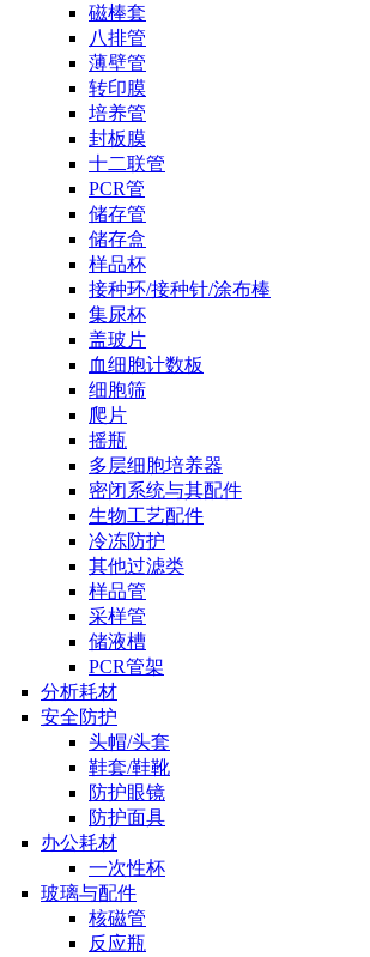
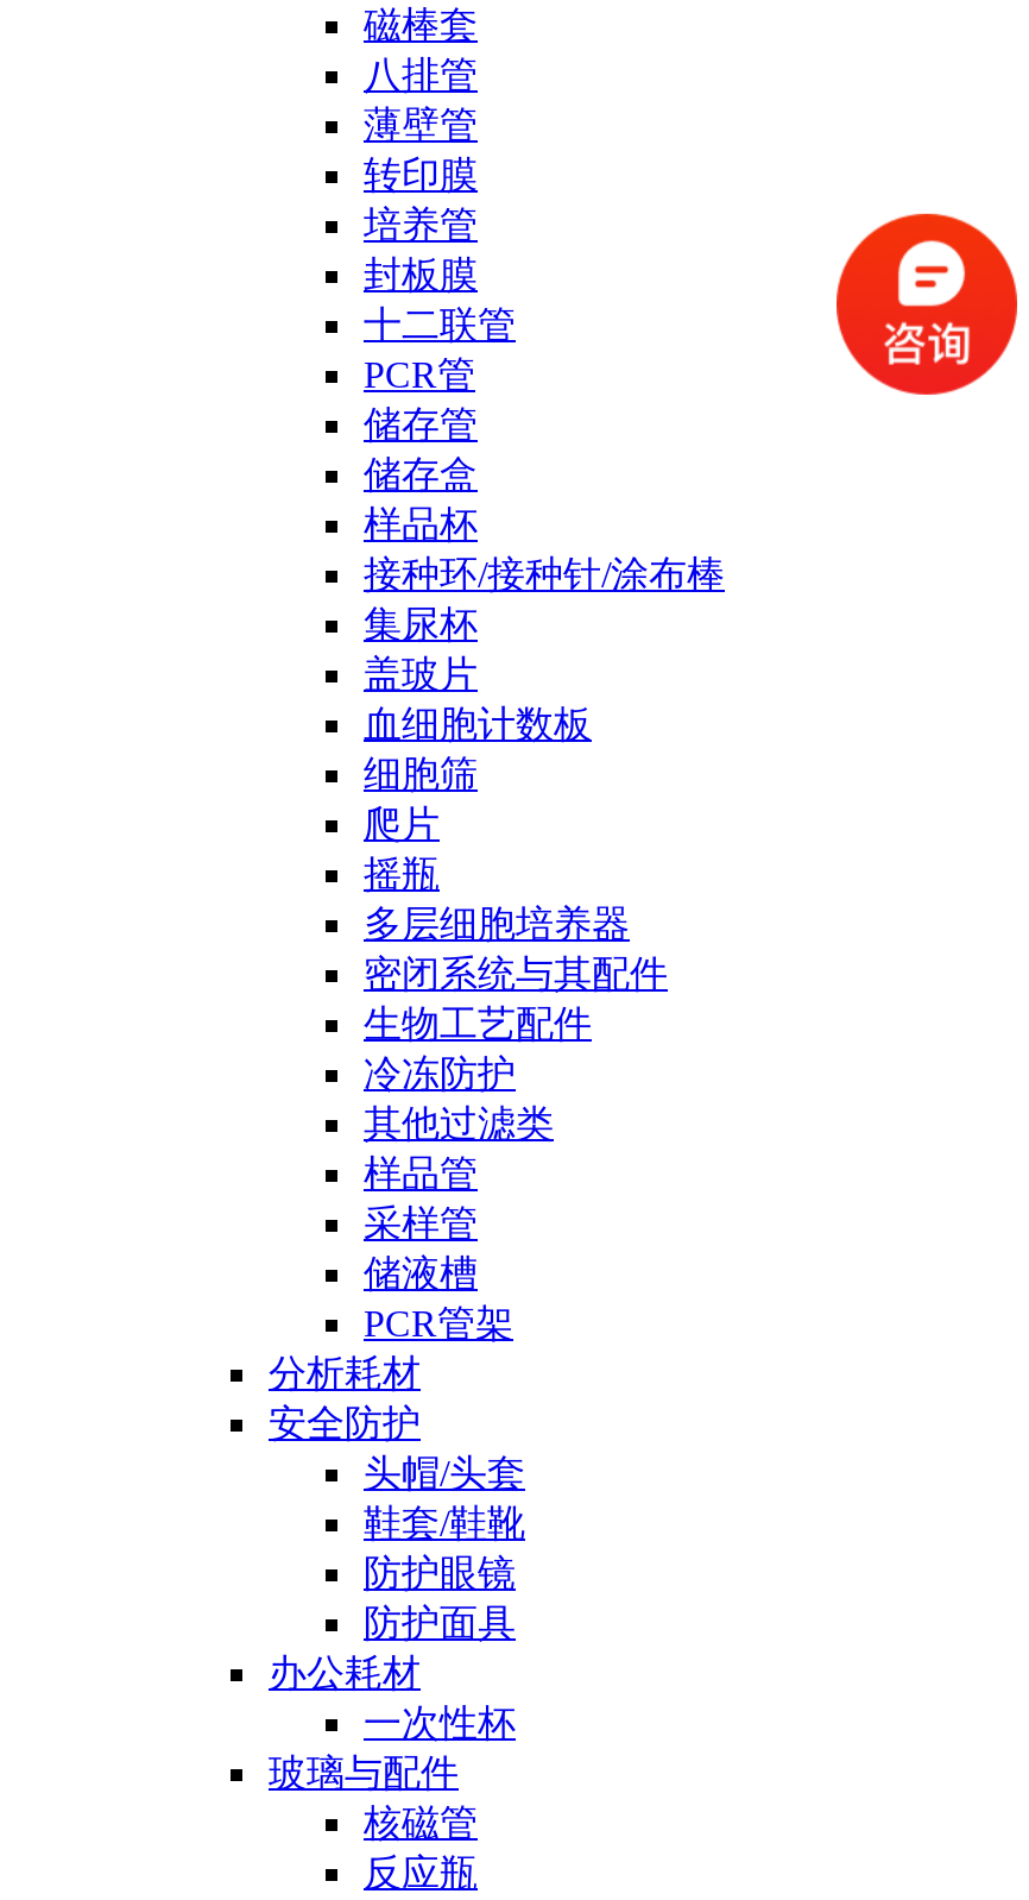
+ [image]
